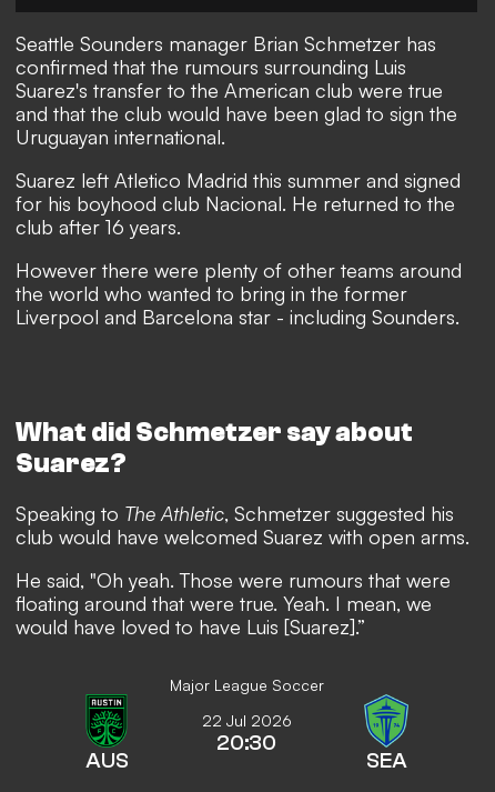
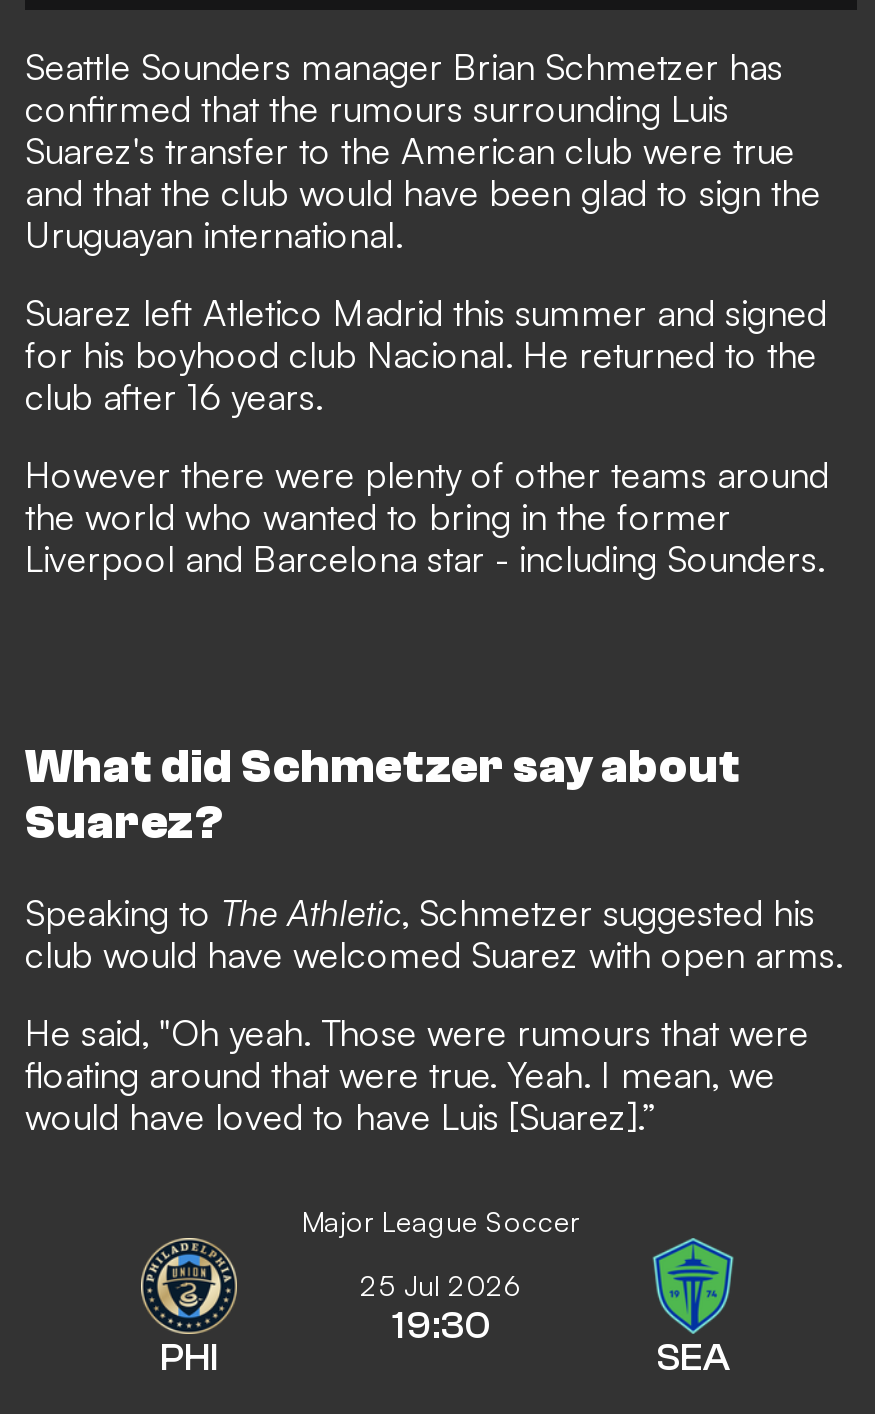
- [image]
- AUS
+ [image]
+ PHI

- 22 Jul 2026
- 20:30
+ 25 Jul 2026
+ 19:30
